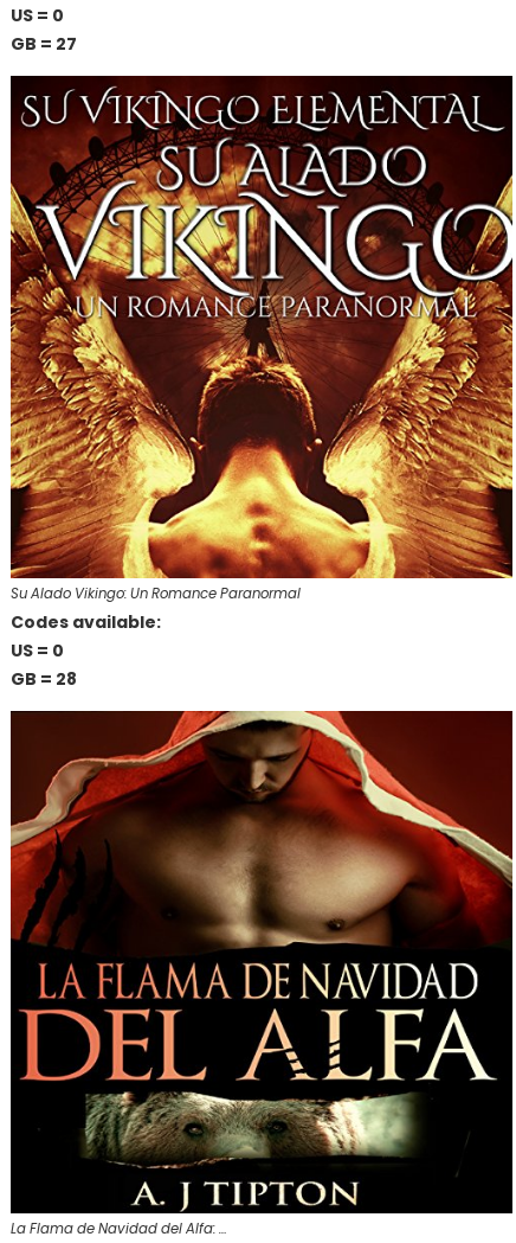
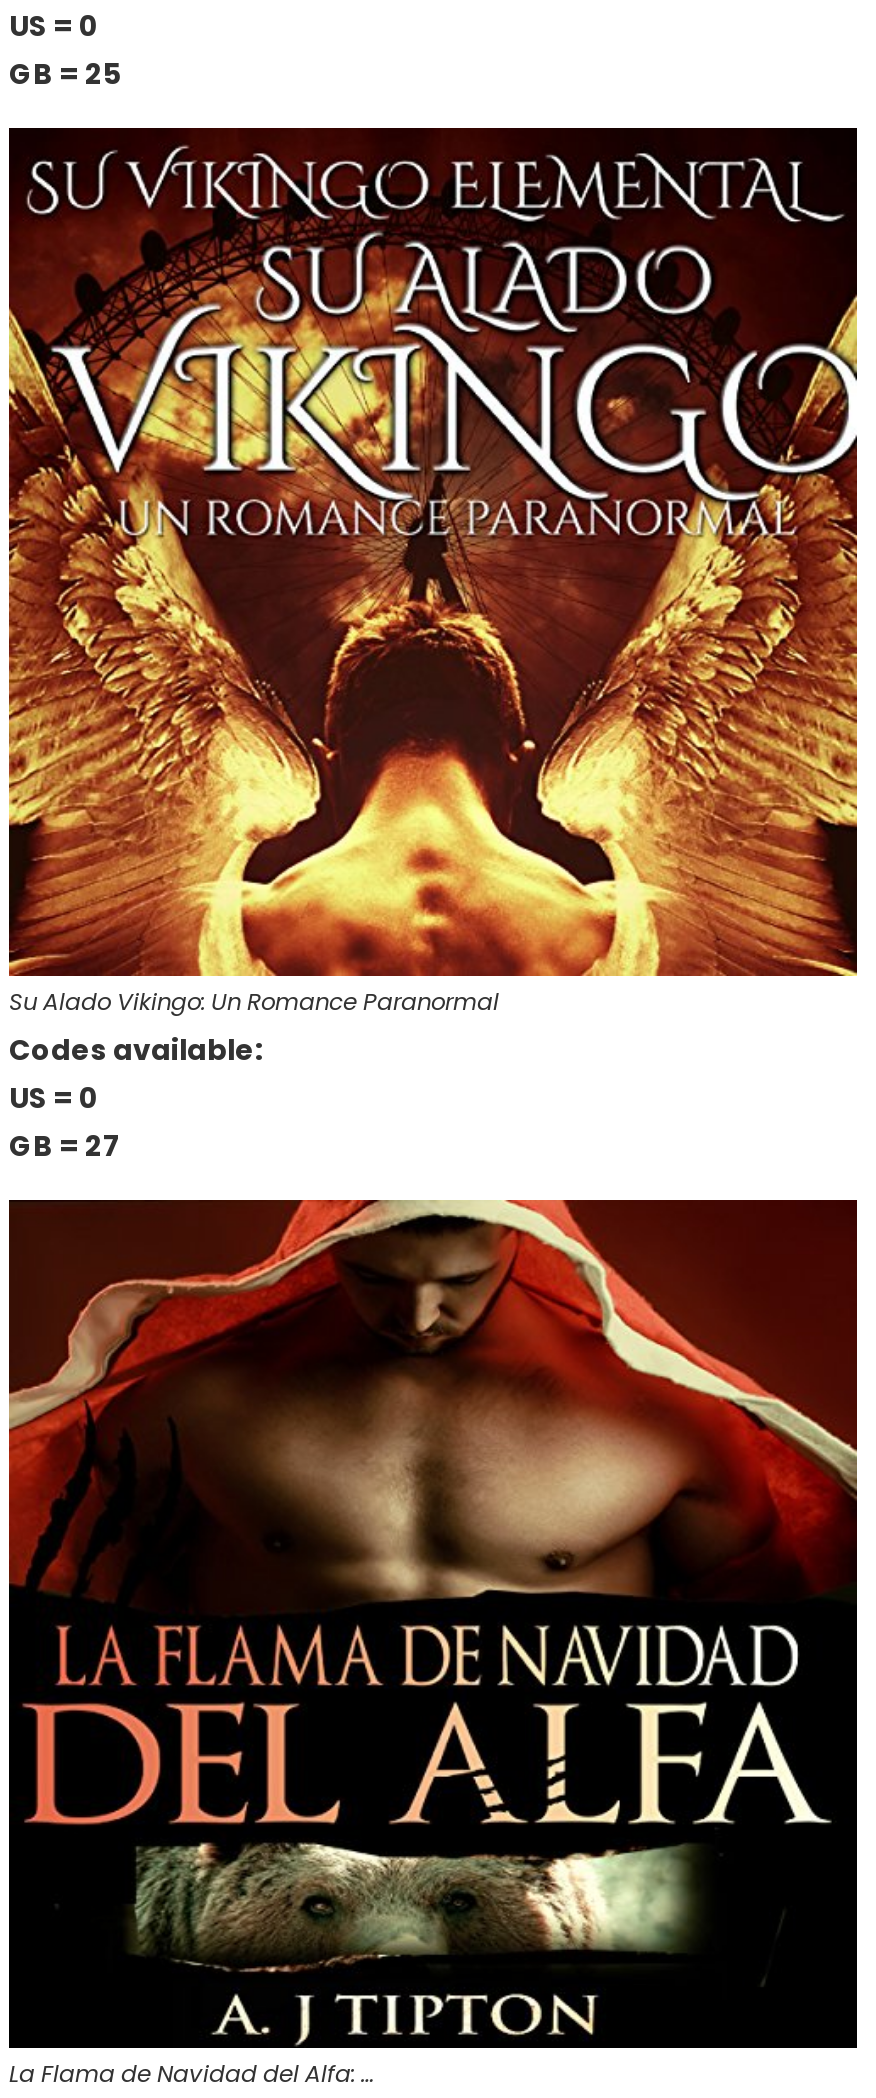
- GB = 27
+ GB = 25

- GB = 28
+ GB = 27
